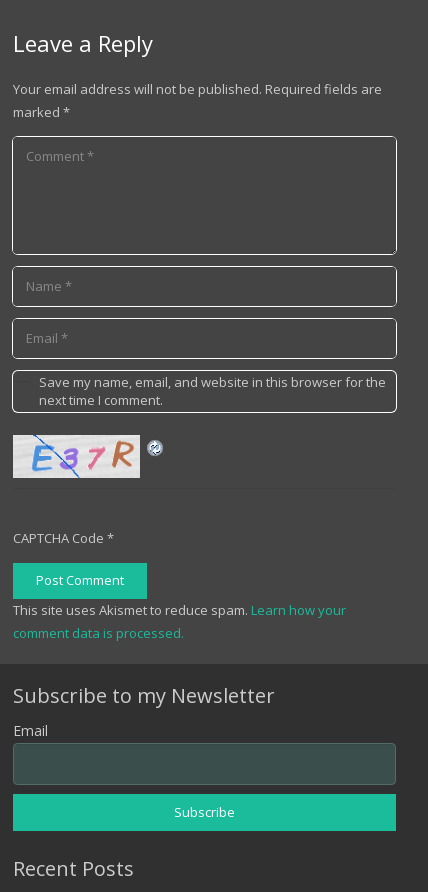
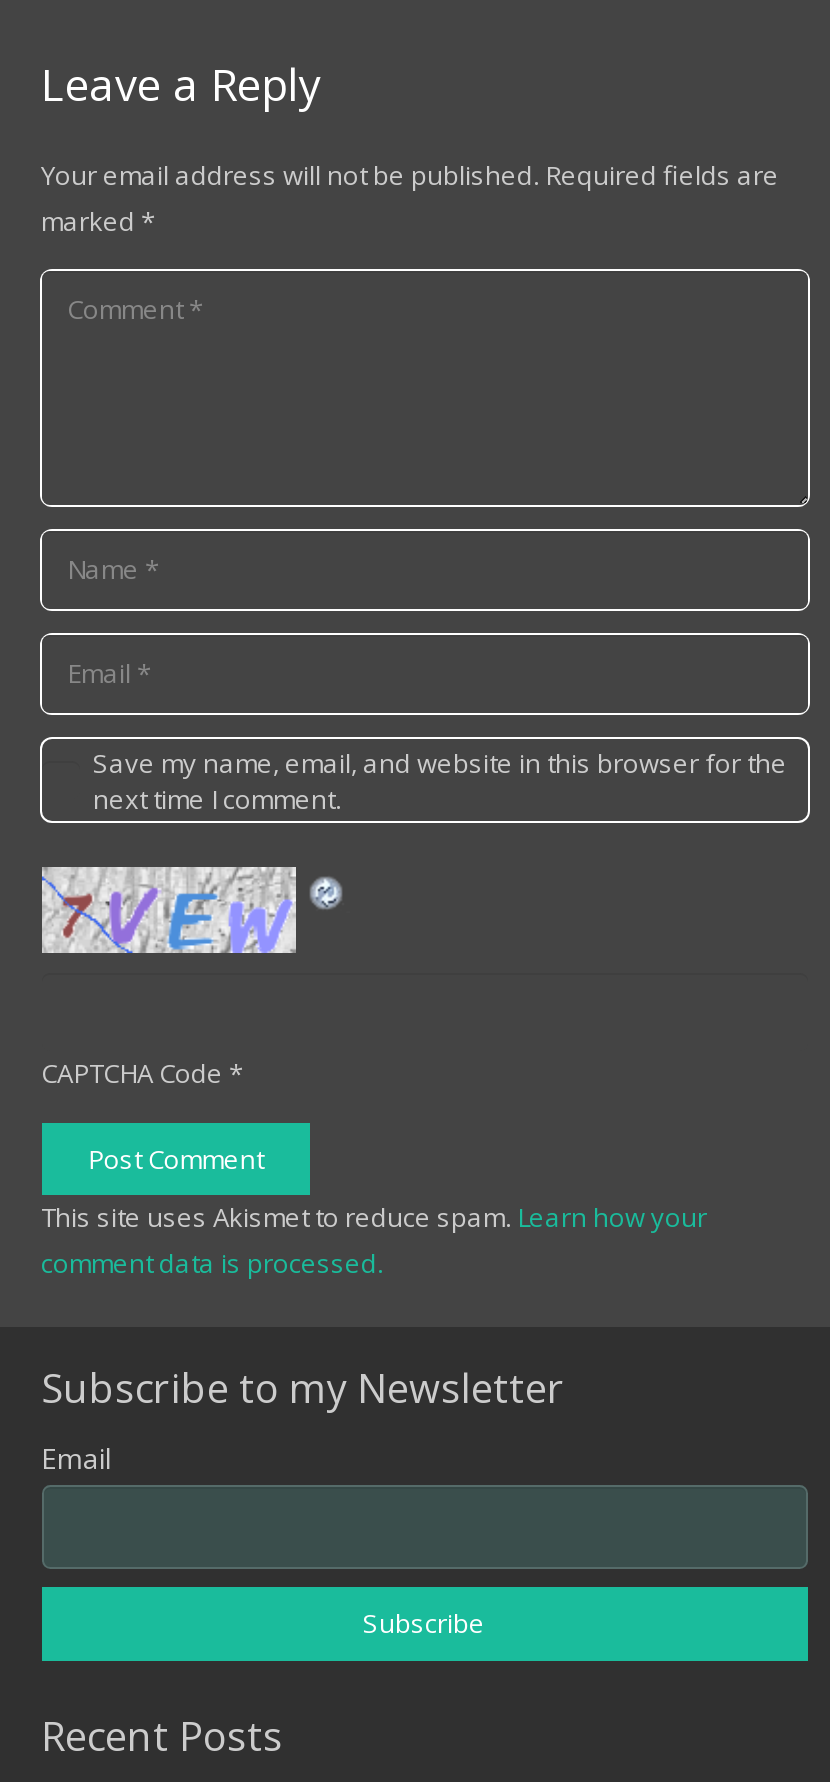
- [image]
+ [image]
